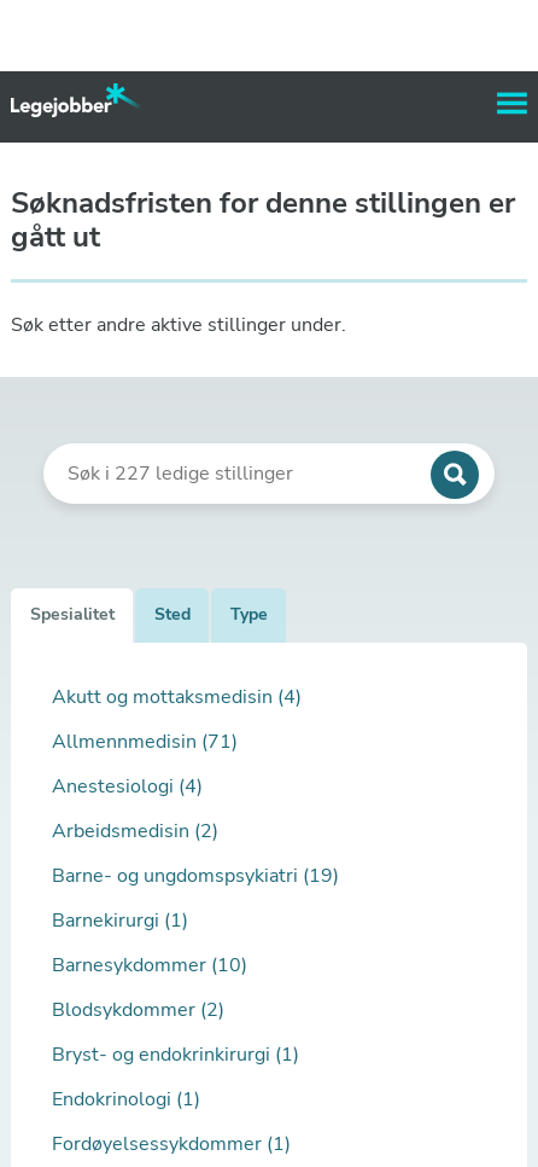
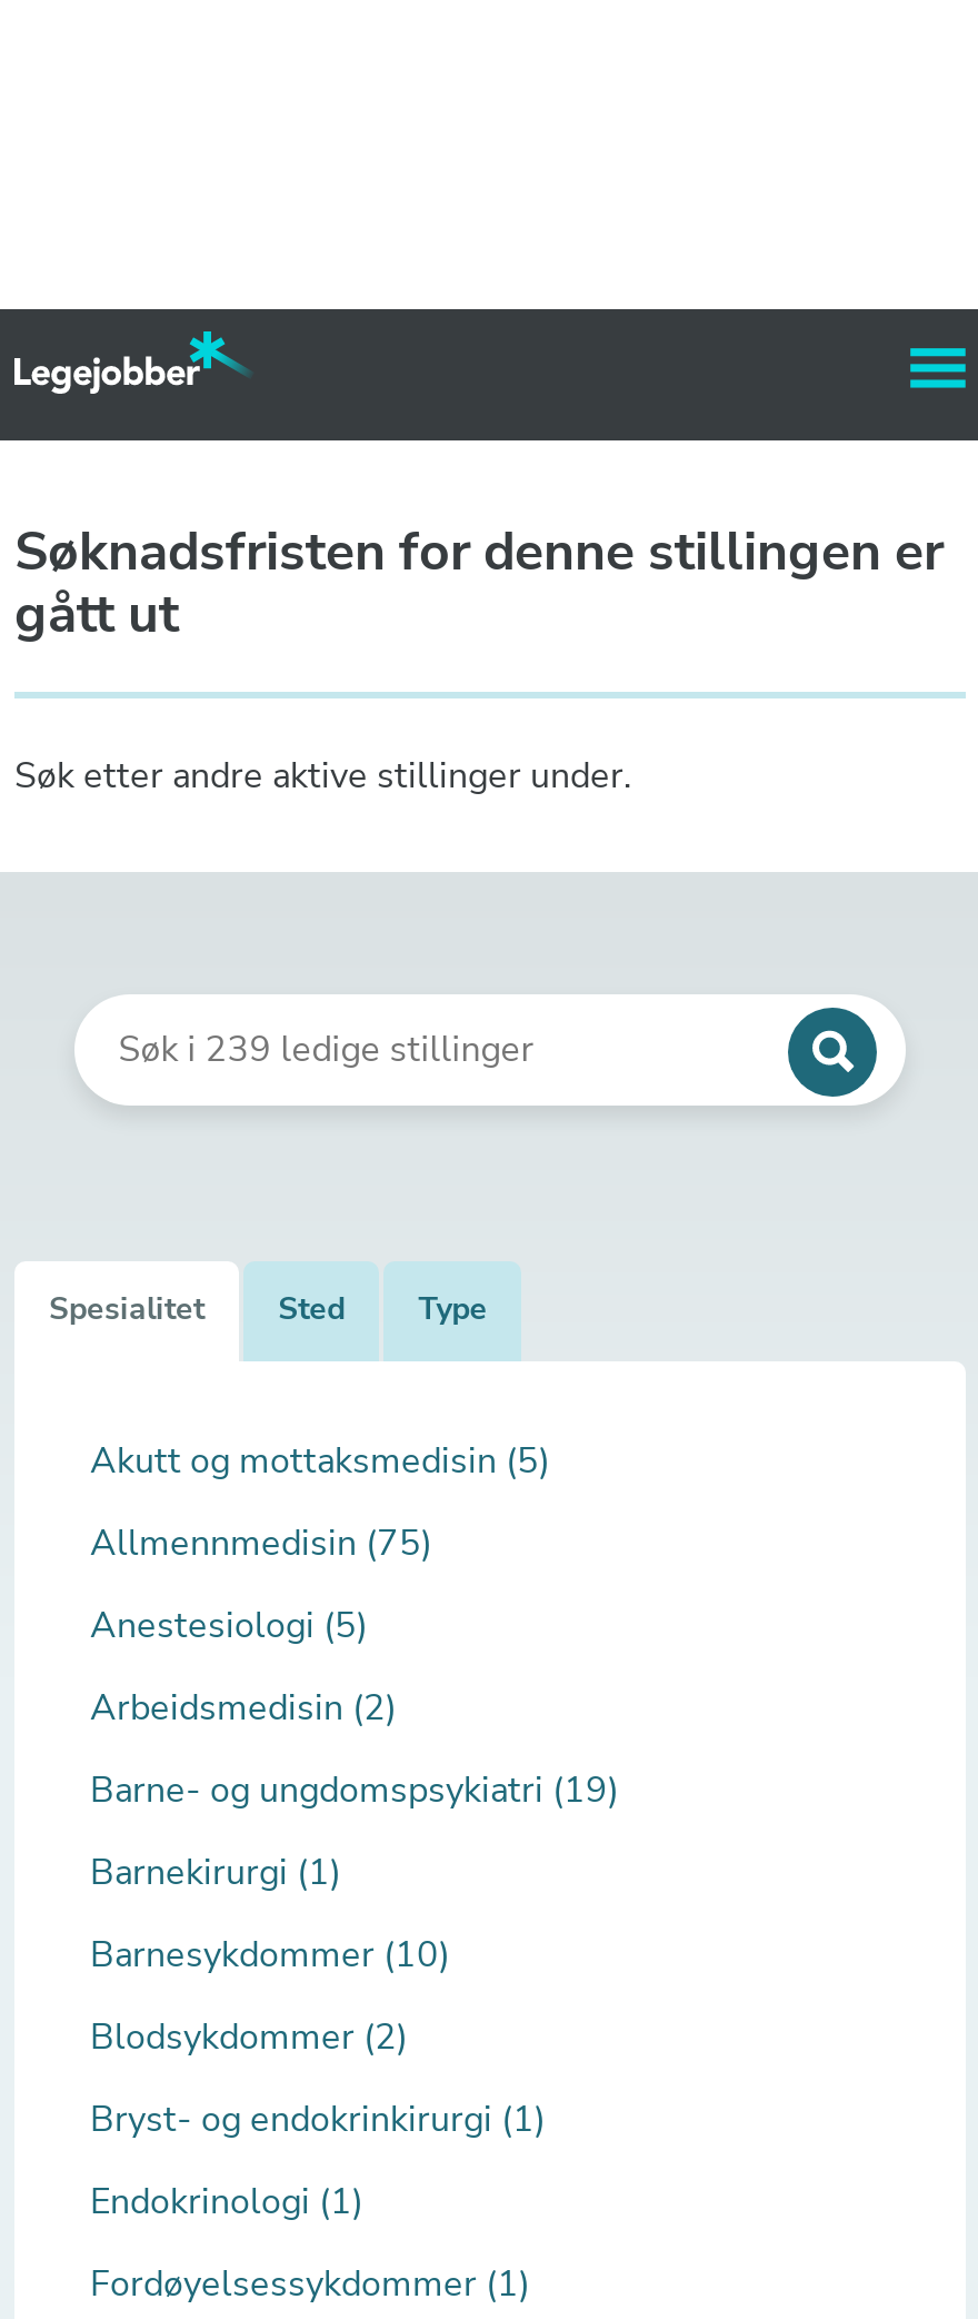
- Akutt og mottaksmedisin (4)
+ Akutt og mottaksmedisin (5)

- Allmennmedisin (71)
+ Allmennmedisin (75)

- Anestesiologi (4)
+ Anestesiologi (5)
